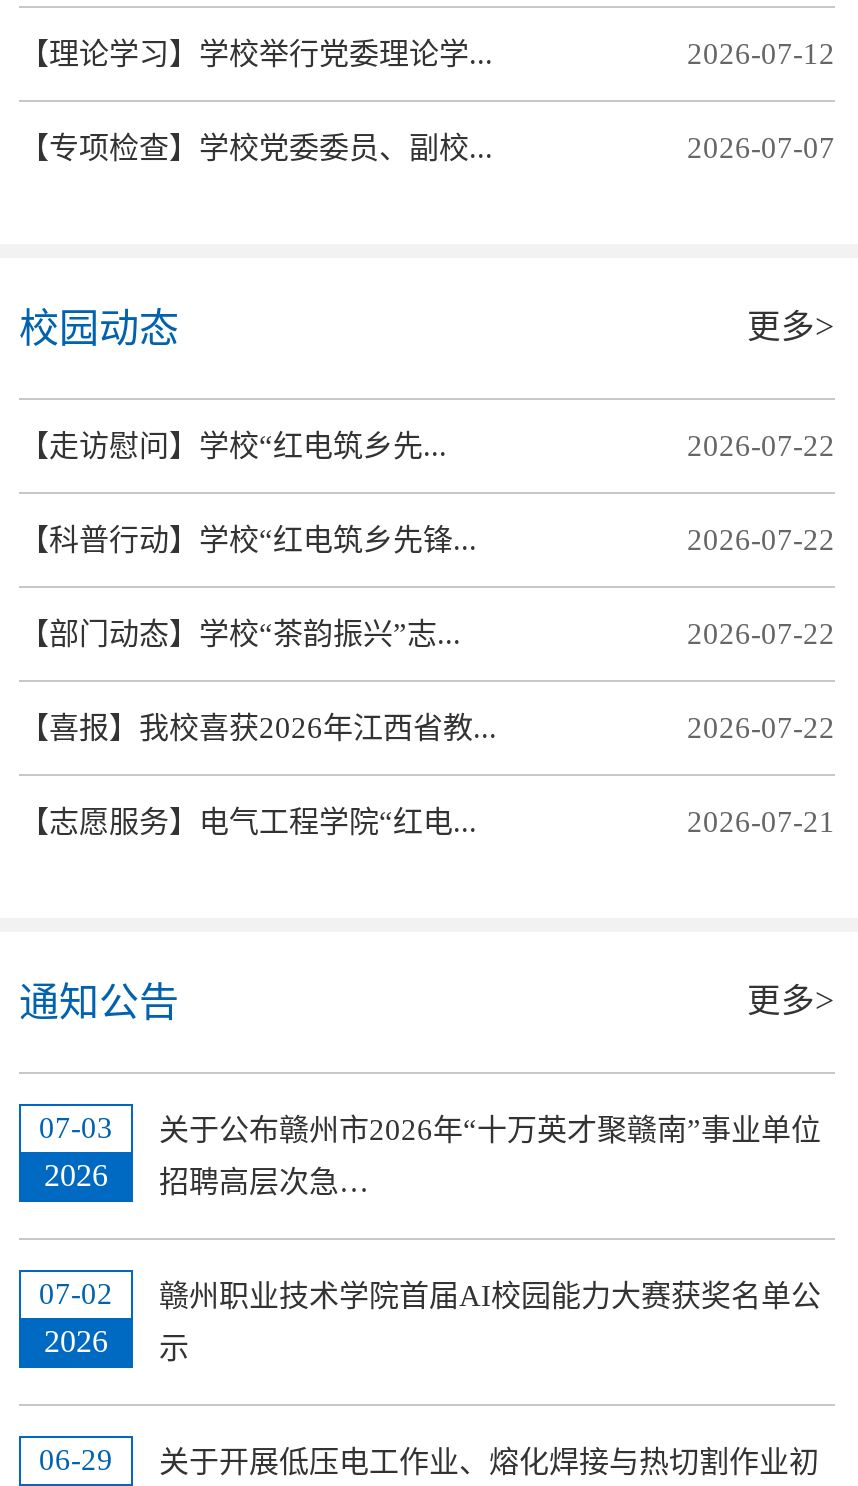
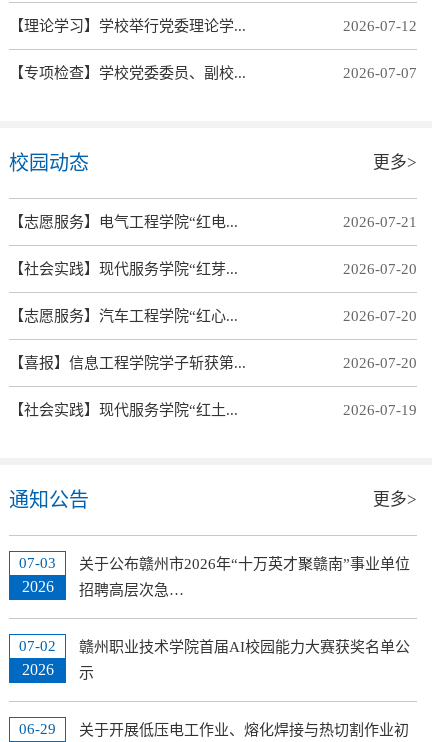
- 【走访慰问】学校“红电筑乡先...
- 2026-07-22
- 【科普行动】学校“红电筑乡先锋...
- 2026-07-22
- 【部门动态】学校“茶韵振兴”志...
- 2026-07-22
- 【喜报】我校喜获2026年江西省教...
- 2026-07-22

moved up: 【志愿服务】电气工程学院“红电... | 2026-07-21

+ 【社会实践】现代服务学院“红芽...
+ 2026-07-20
+ 【志愿服务】汽车工程学院“红心...
+ 2026-07-20
+ 【喜报】信息工程学院学子斩获第...
+ 2026-07-20
+ 【社会实践】现代服务学院“红土...
+ 2026-07-19
